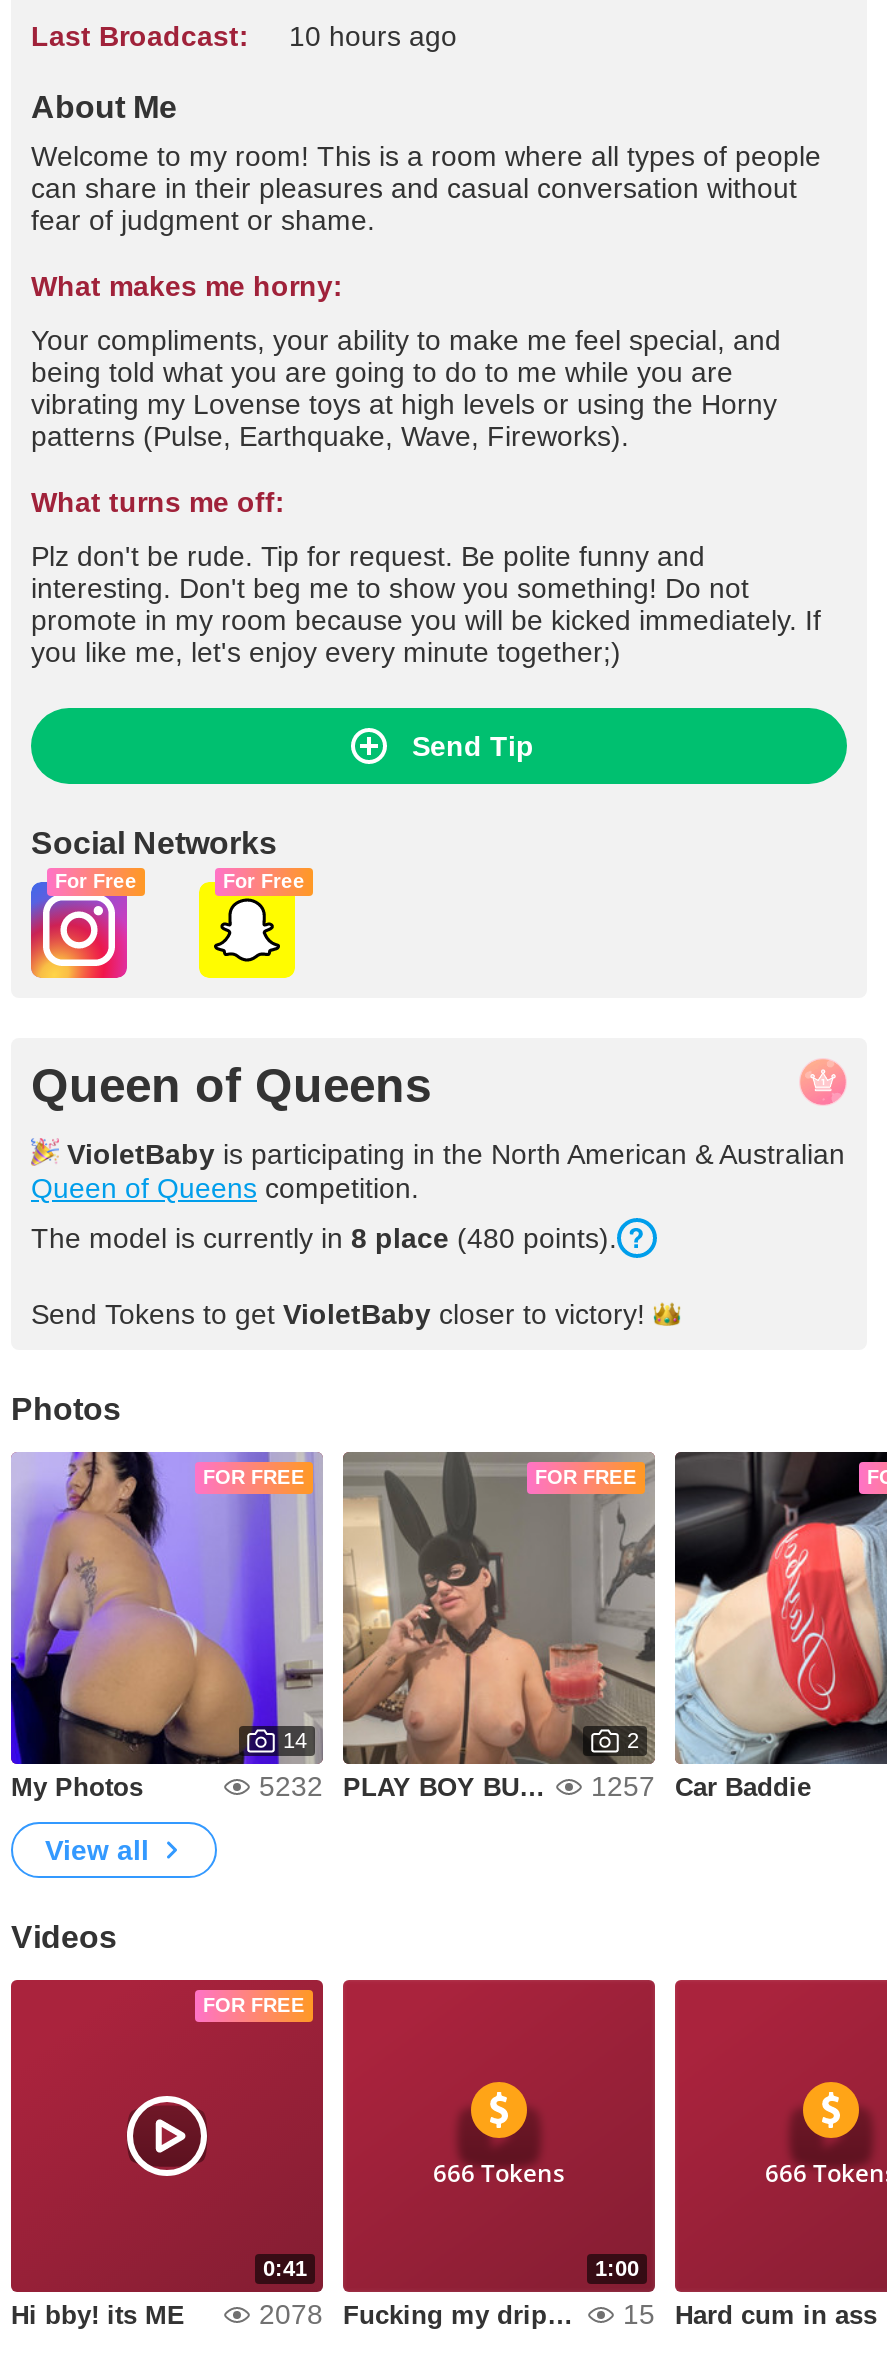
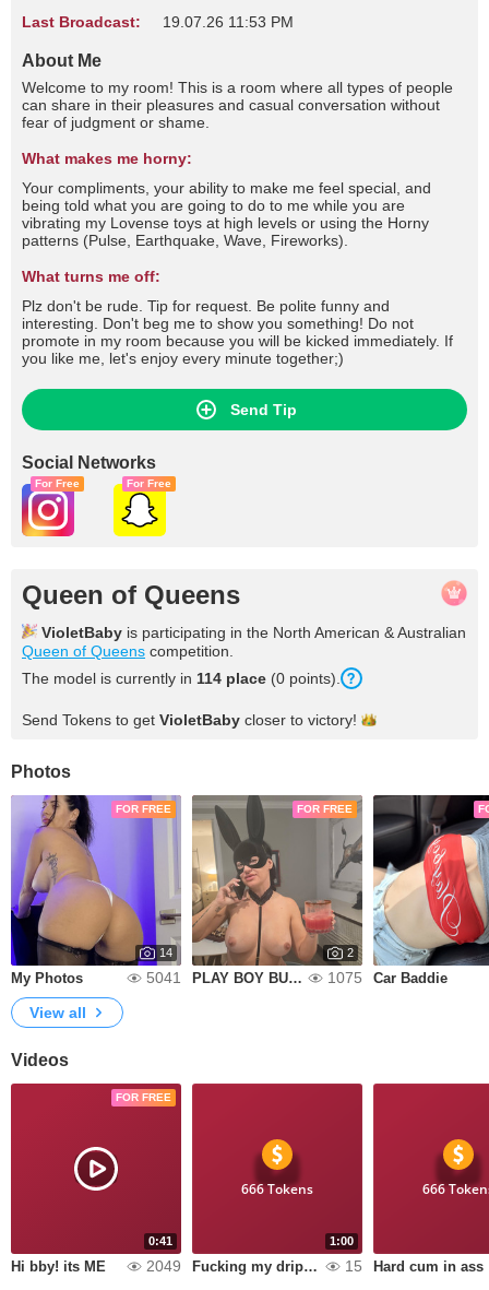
- Last Broadcast: 10 hours ago
+ Last Broadcast: 19.07.26 11:53 PM

- The model is currently in 8 place (480 points).
+ The model is currently in 114 place (0 points).

- 5232
+ 5041

- 1257
+ 1075

- 2078
+ 2049
